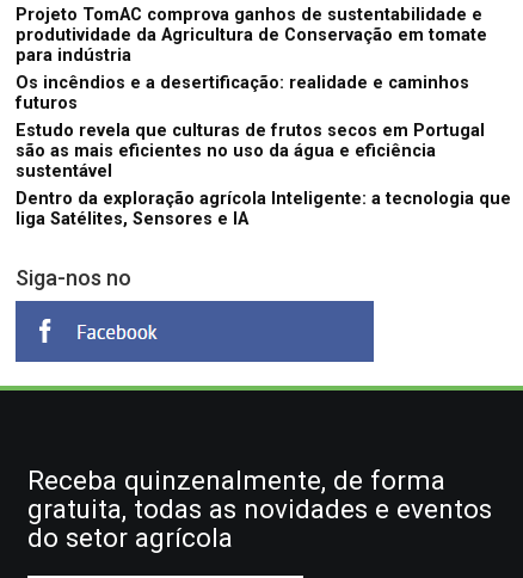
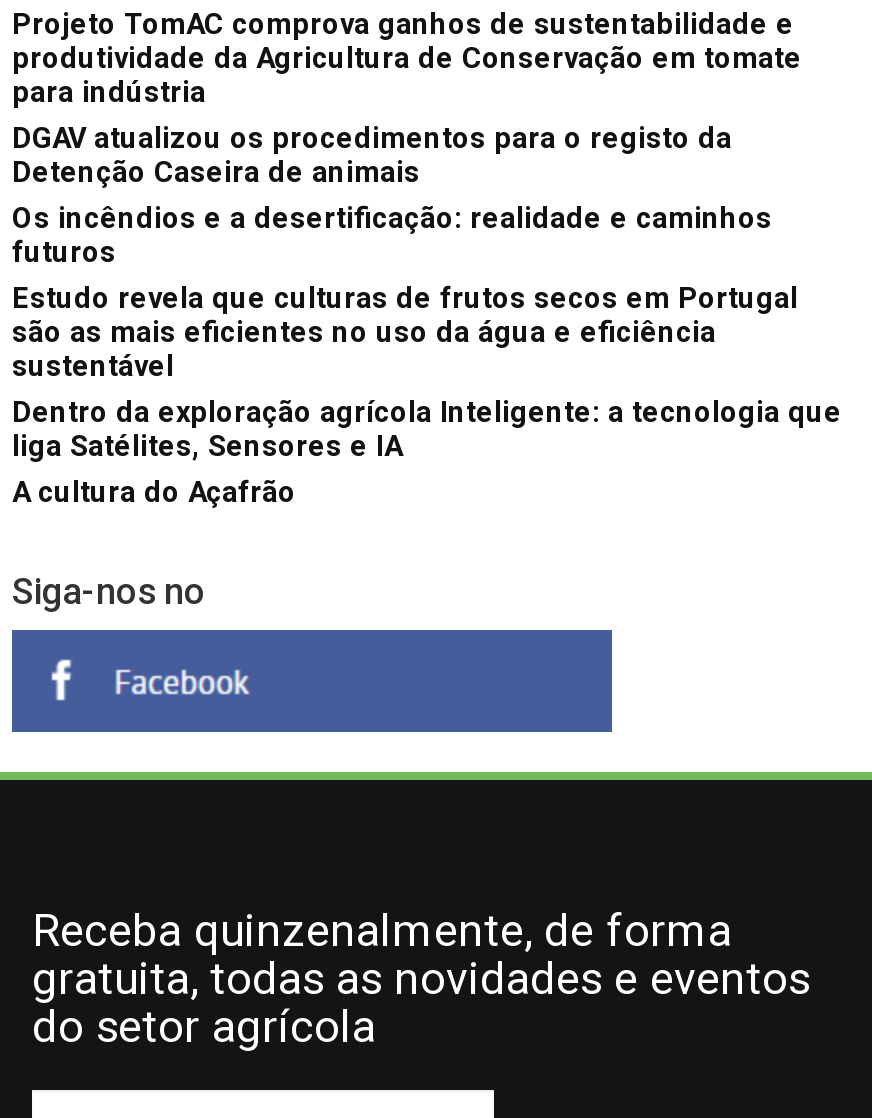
+ DGAV atualizou os procedimentos para o registo da
+ Detenção Caseira de animais

+ A cultura do Açafrão
